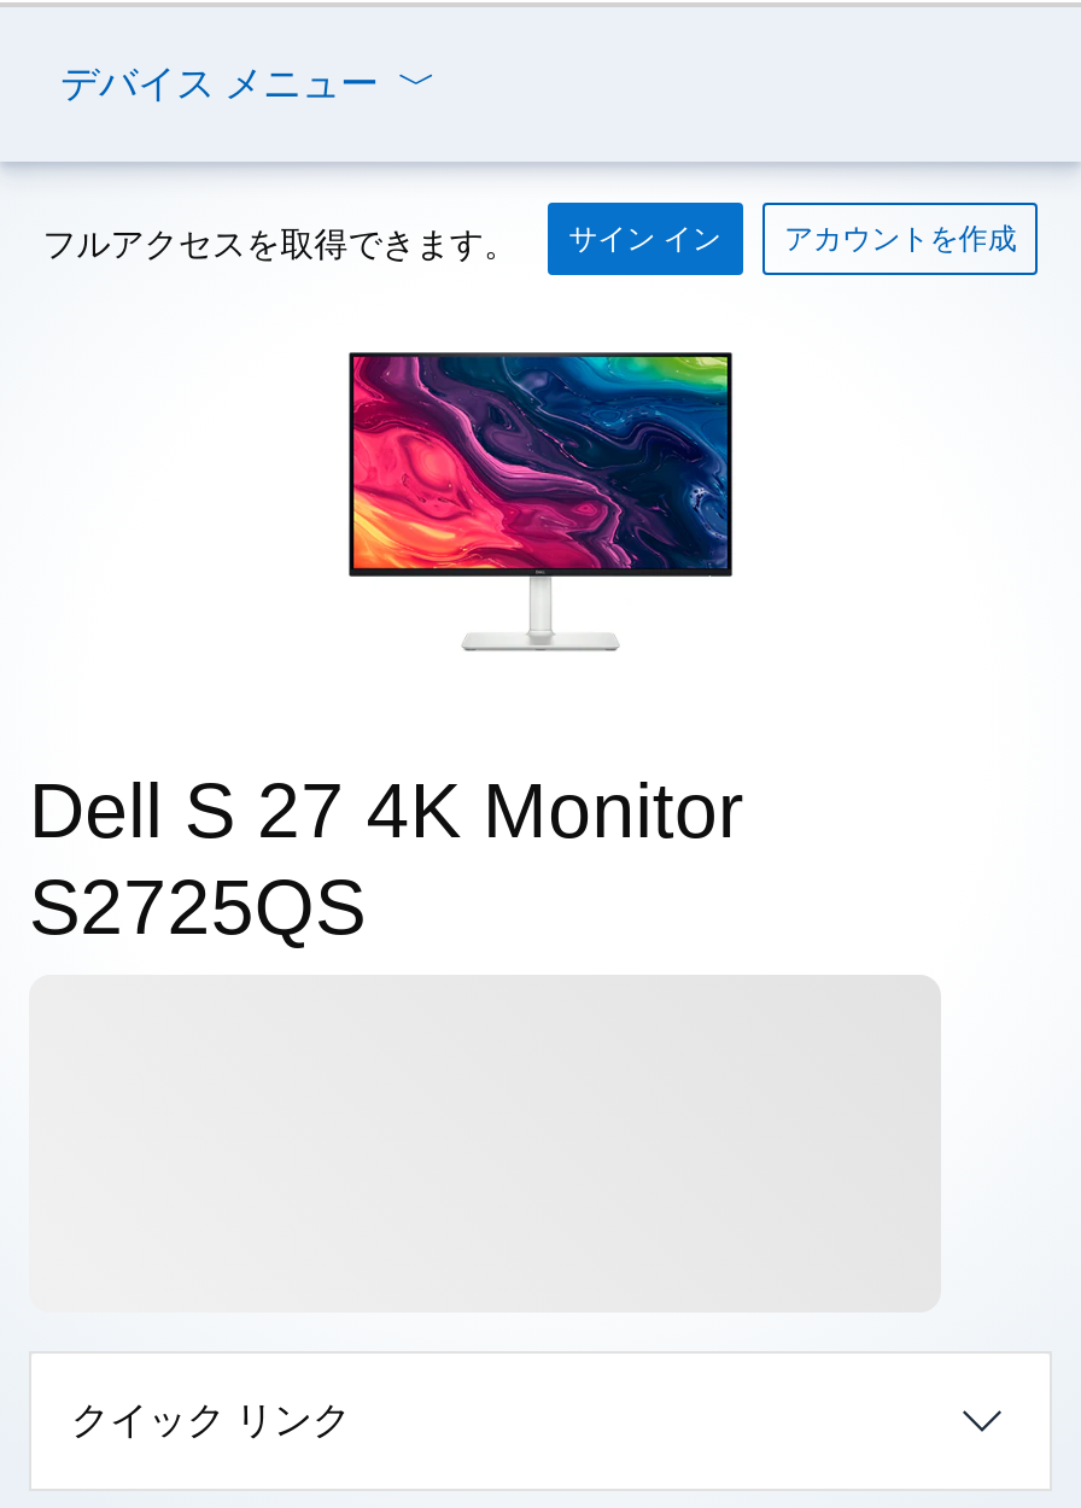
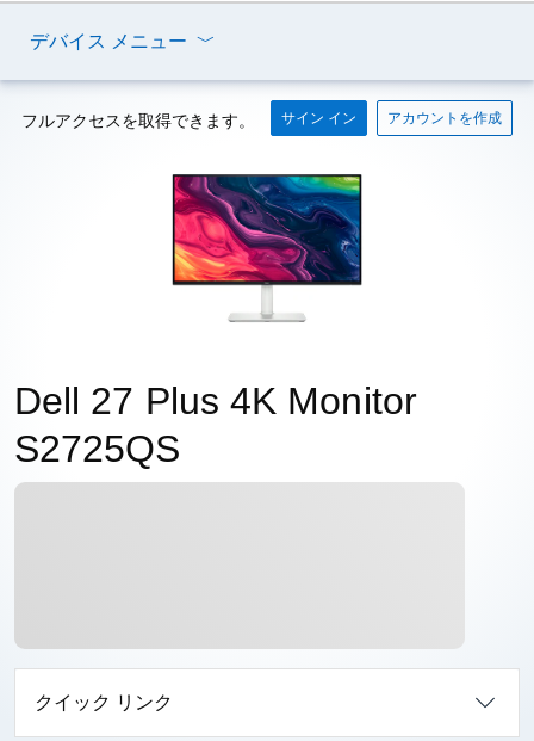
- Dell S 27 4K Monitor
+ Dell 27 Plus 4K Monitor
